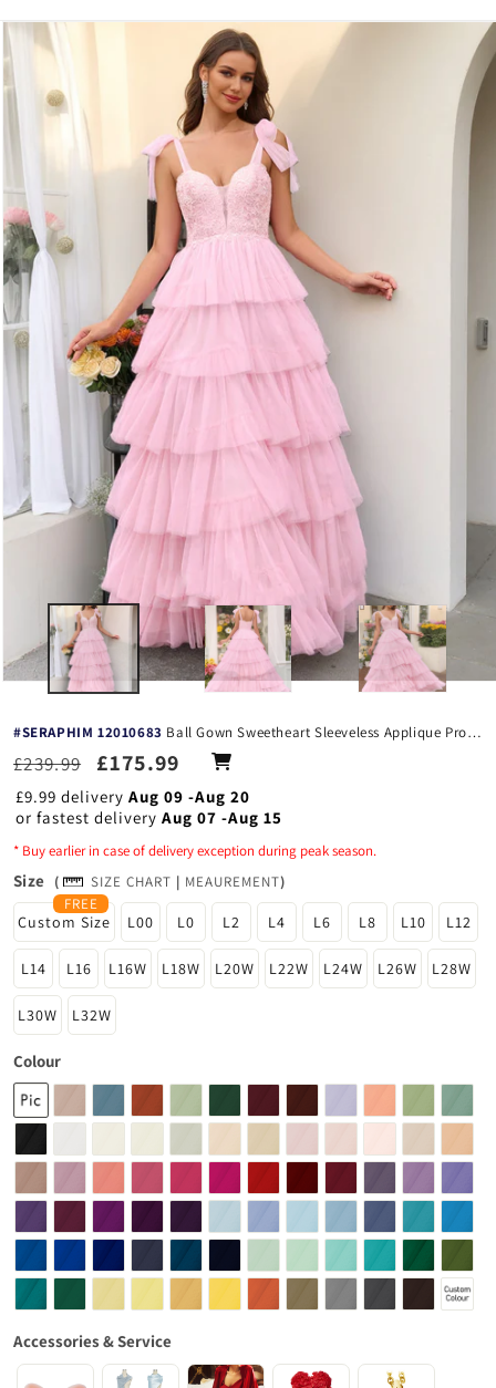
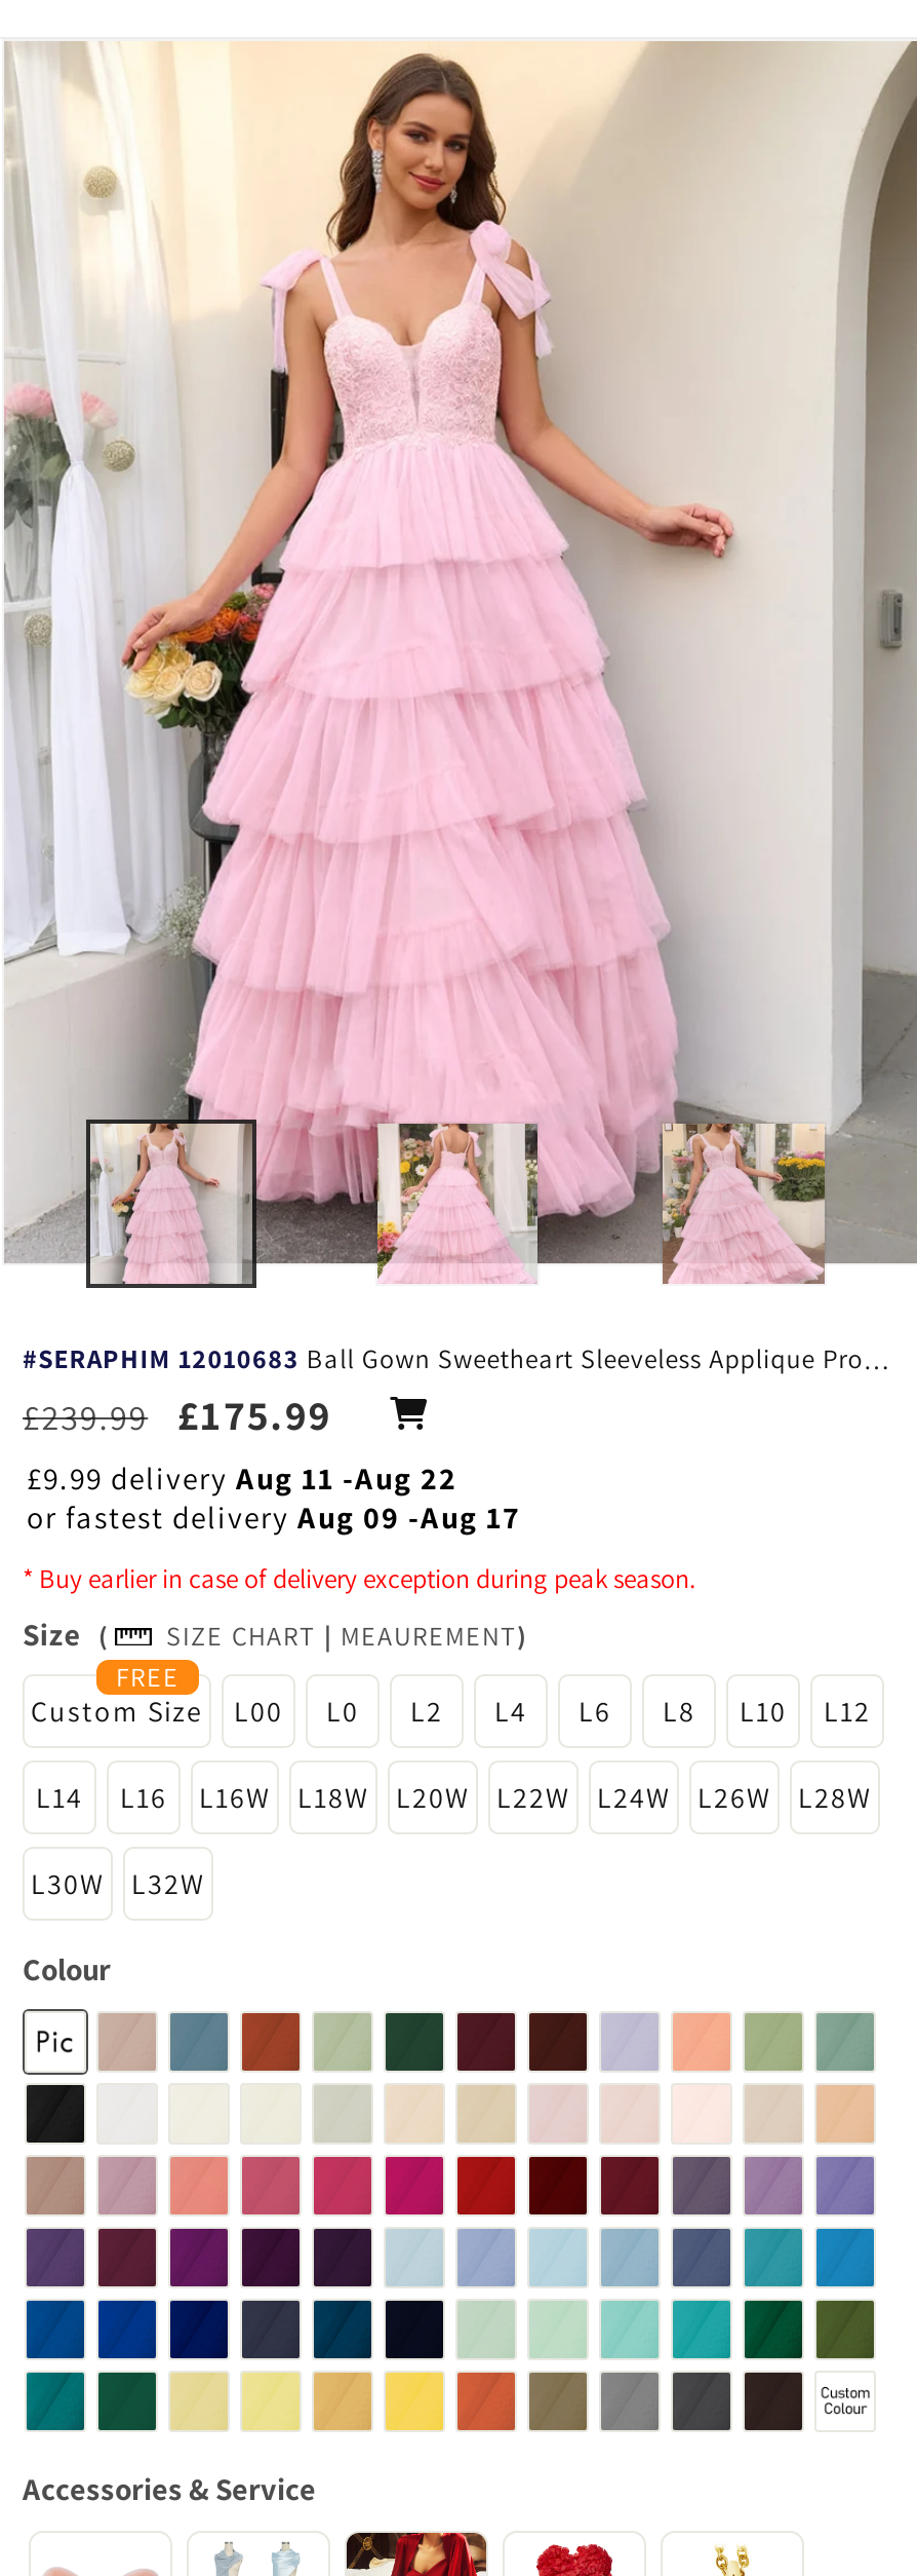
- £9.99 delivery Aug 09 -Aug 20
+ £9.99 delivery Aug 11 -Aug 22

- or fastest delivery Aug 07 -Aug 15
+ or fastest delivery Aug 09 -Aug 17
